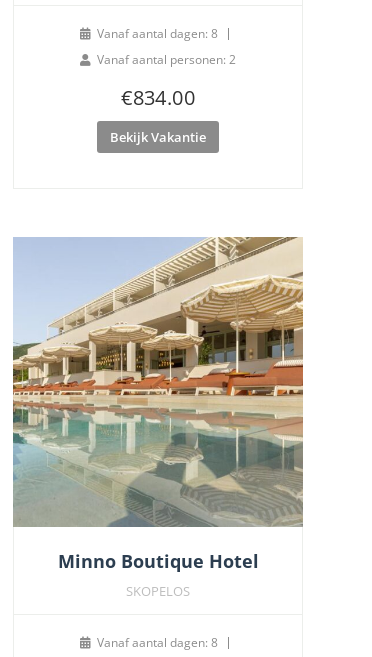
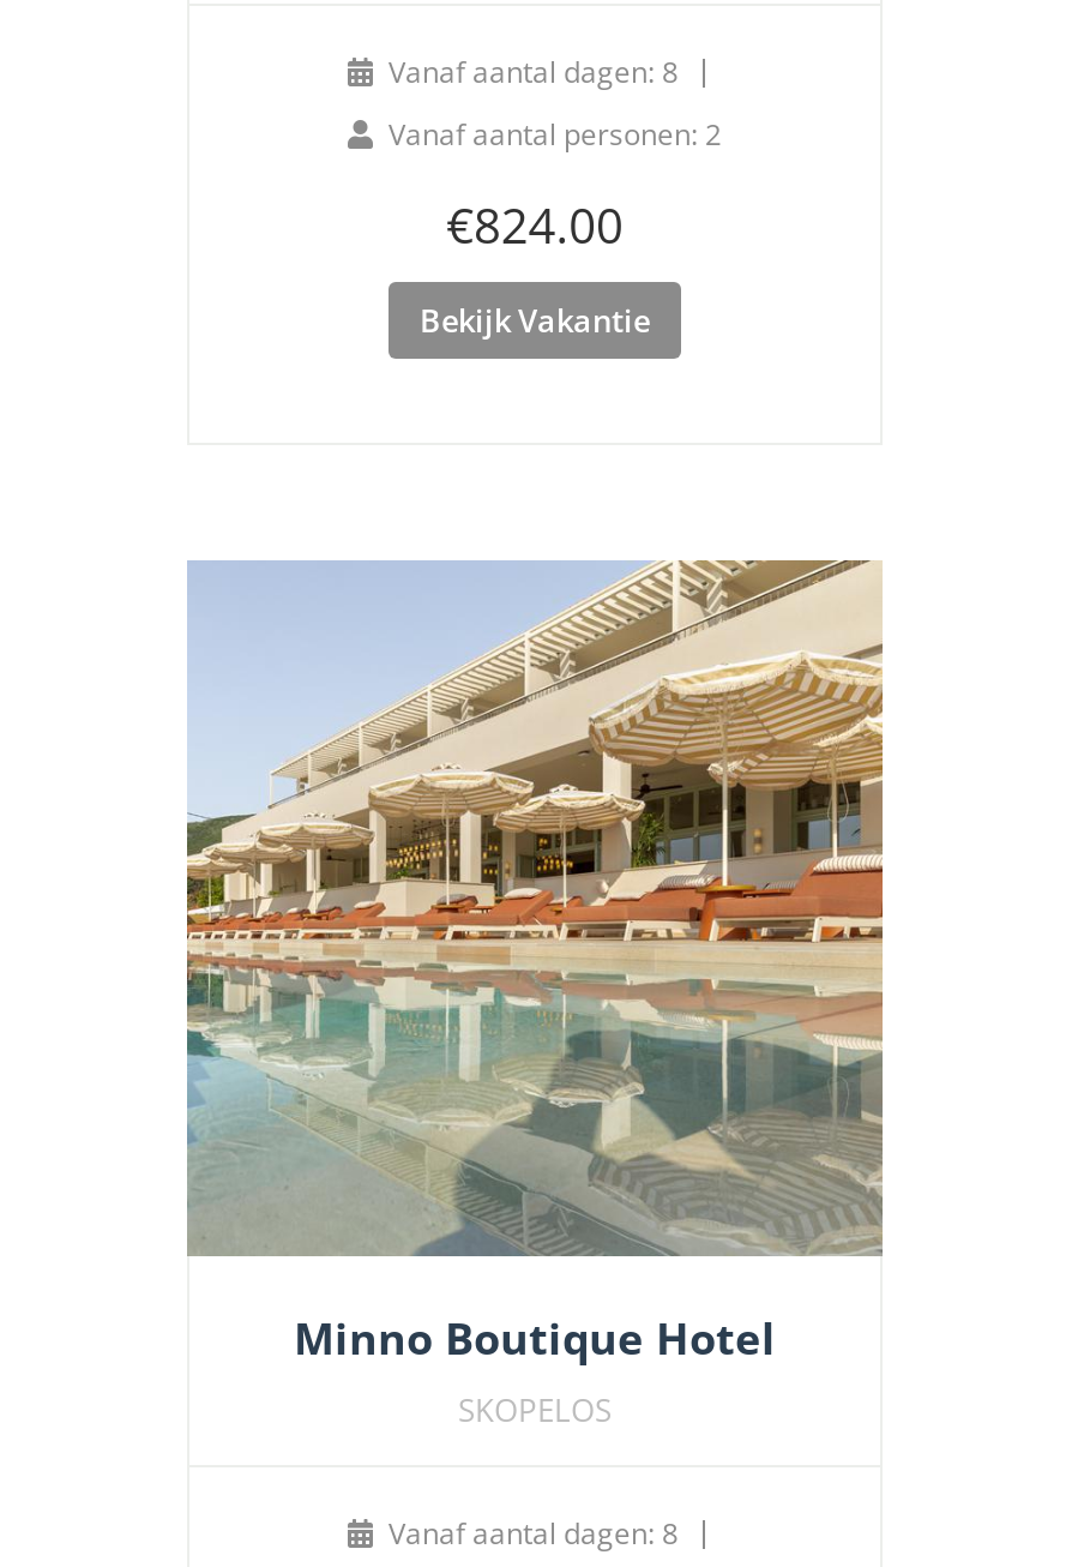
- €834.00
+ €824.00
